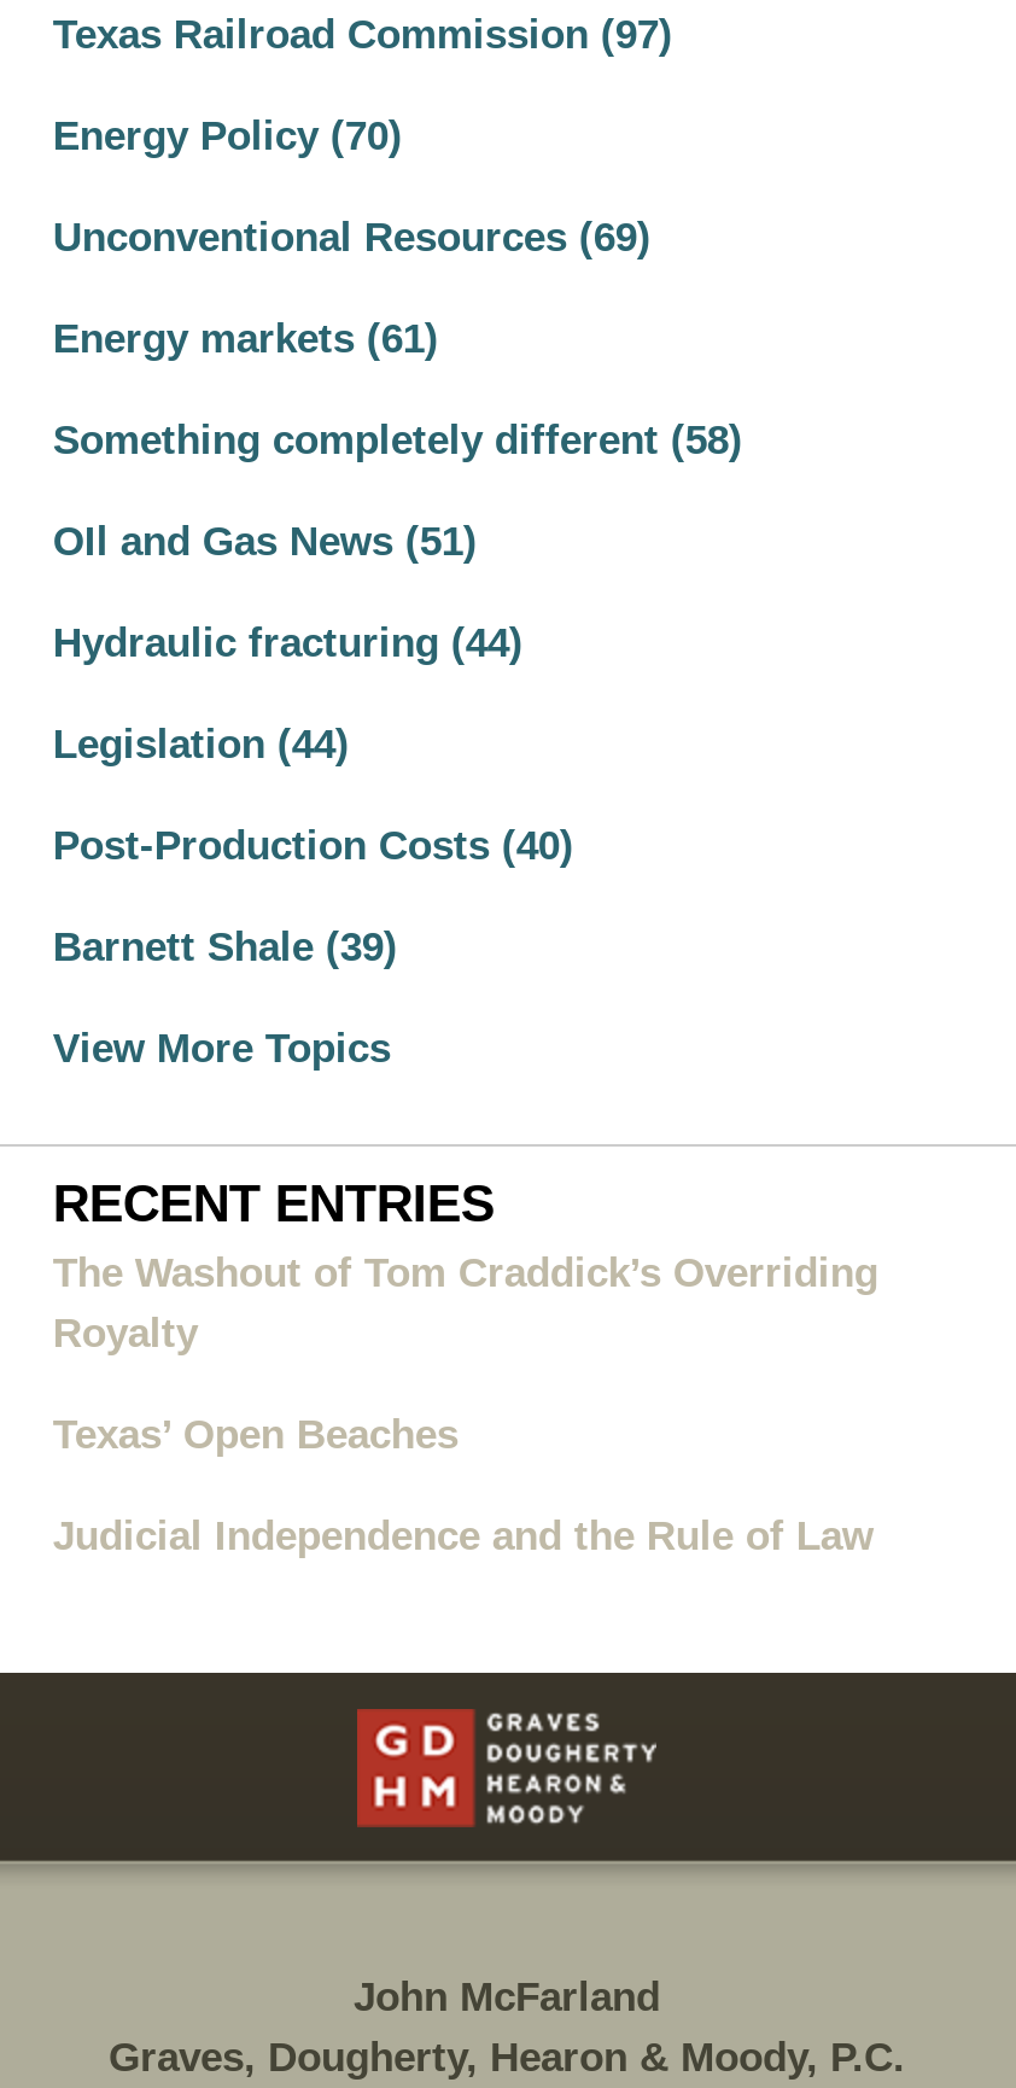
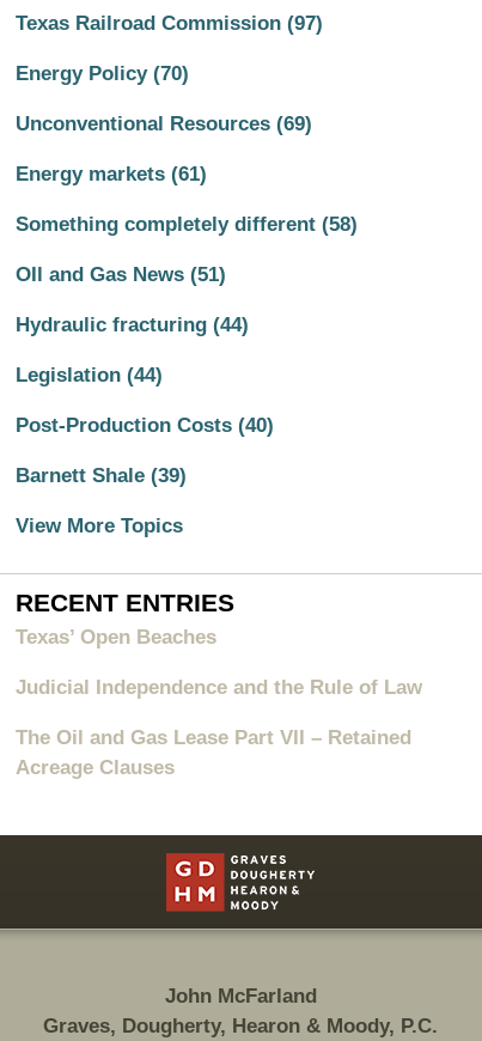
- The Washout of Tom Craddick’s Overriding
- Royalty

moved up: Texas’ Open Beaches | Judicial Independence and the Rule of Law

+ The Oil and Gas Lease Part VII – Retained
+ Acreage Clauses
